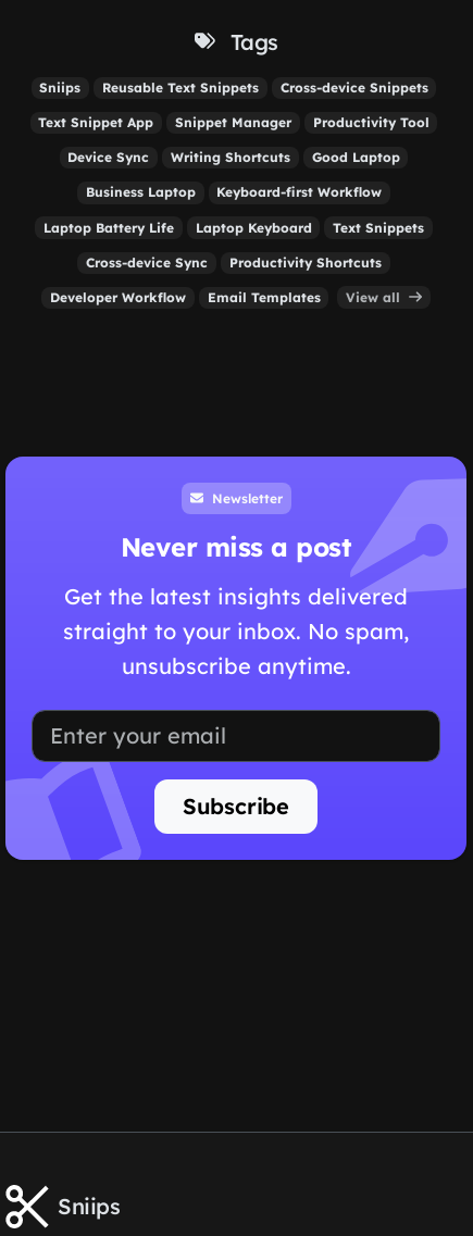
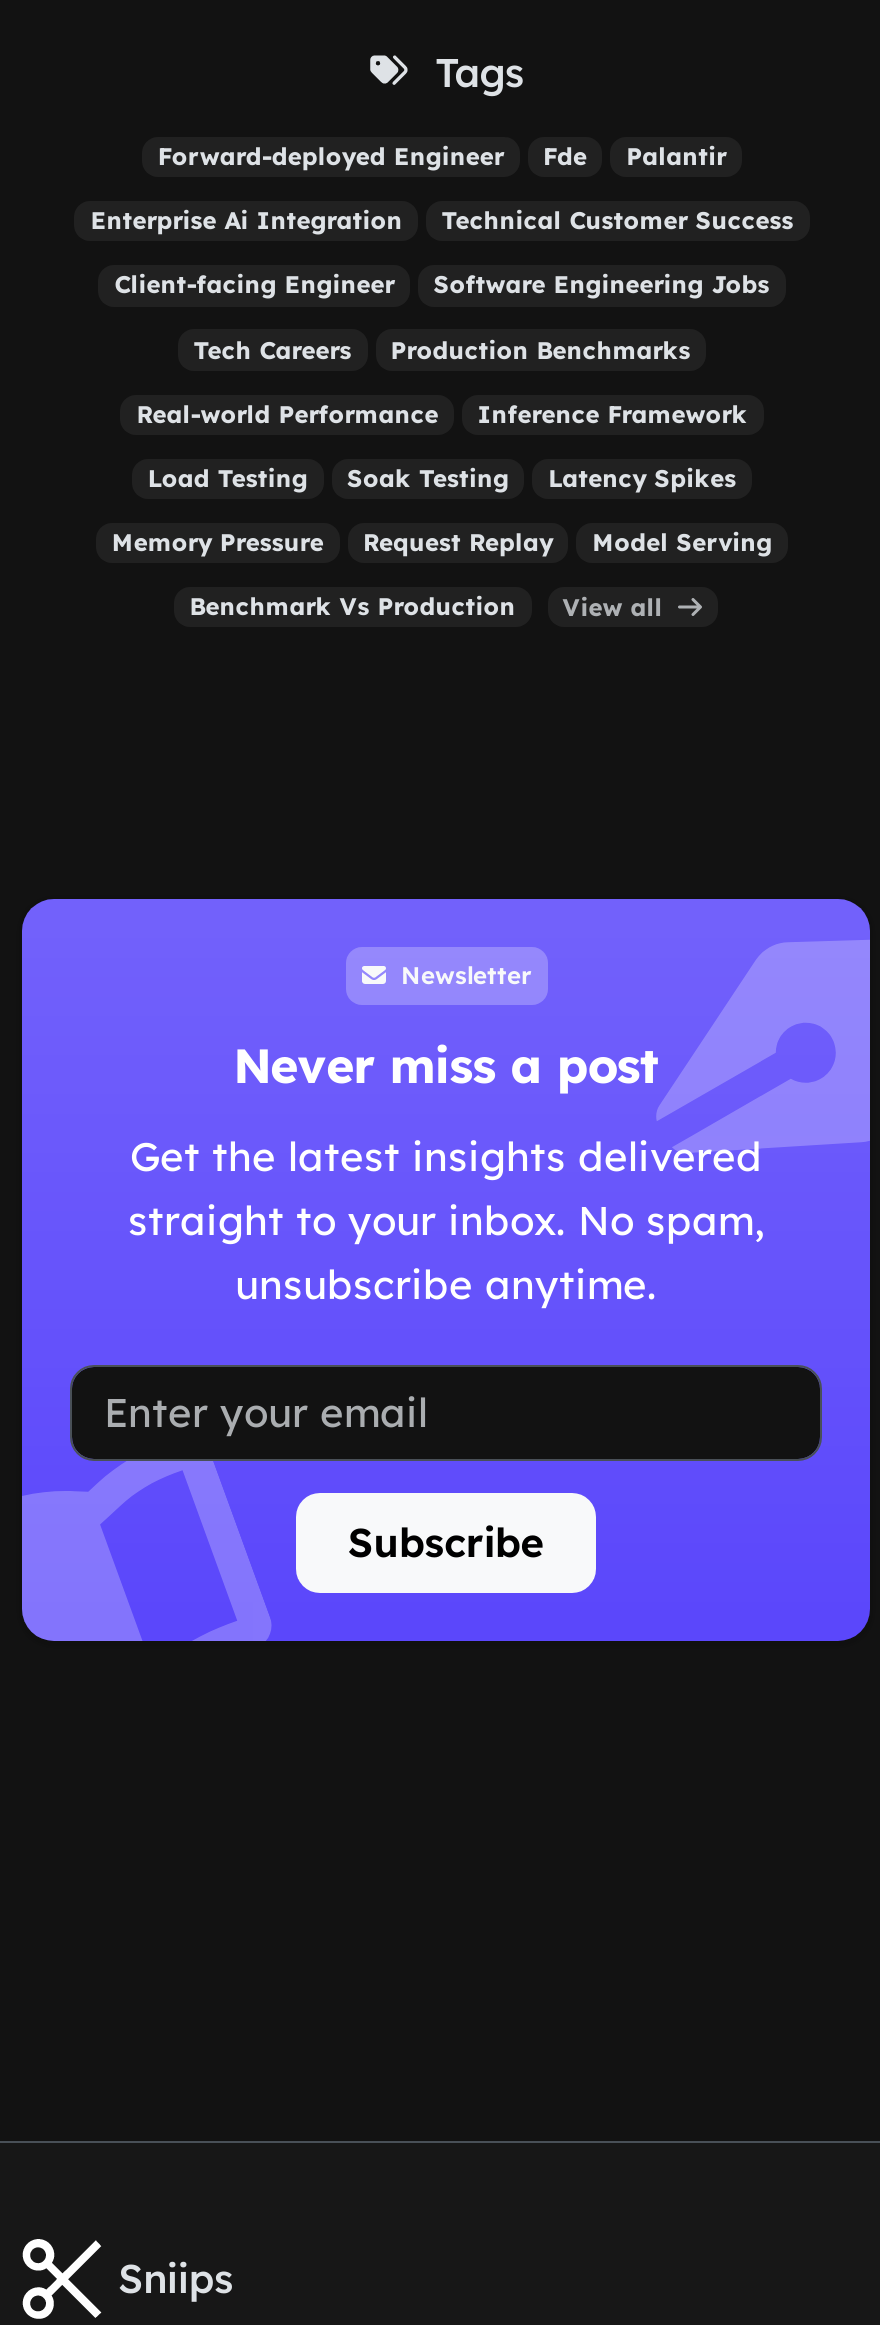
- Sniips
- Reusable Text Snippets
- Cross-device Snippets
- Text Snippet App
- Snippet Manager
- Productivity Tool
- Device Sync
- Writing Shortcuts
- Good Laptop
- Business Laptop
- Keyboard-first Workflow
- Laptop Battery Life
- Laptop Keyboard
- Text Snippets
- Cross-device Sync
- Productivity Shortcuts
- Developer Workflow
- Email Templates
+ Forward-deployed Engineer
+ Fde
+ Palantir
+ Enterprise Ai Integration
+ Technical Customer Success
+ Client-facing Engineer
+ Software Engineering Jobs
+ Tech Careers
+ Production Benchmarks
+ Real-world Performance
+ Inference Framework
+ Load Testing
+ Soak Testing
+ Latency Spikes
+ Memory Pressure
+ Request Replay
+ Model Serving
+ Benchmark Vs Production
